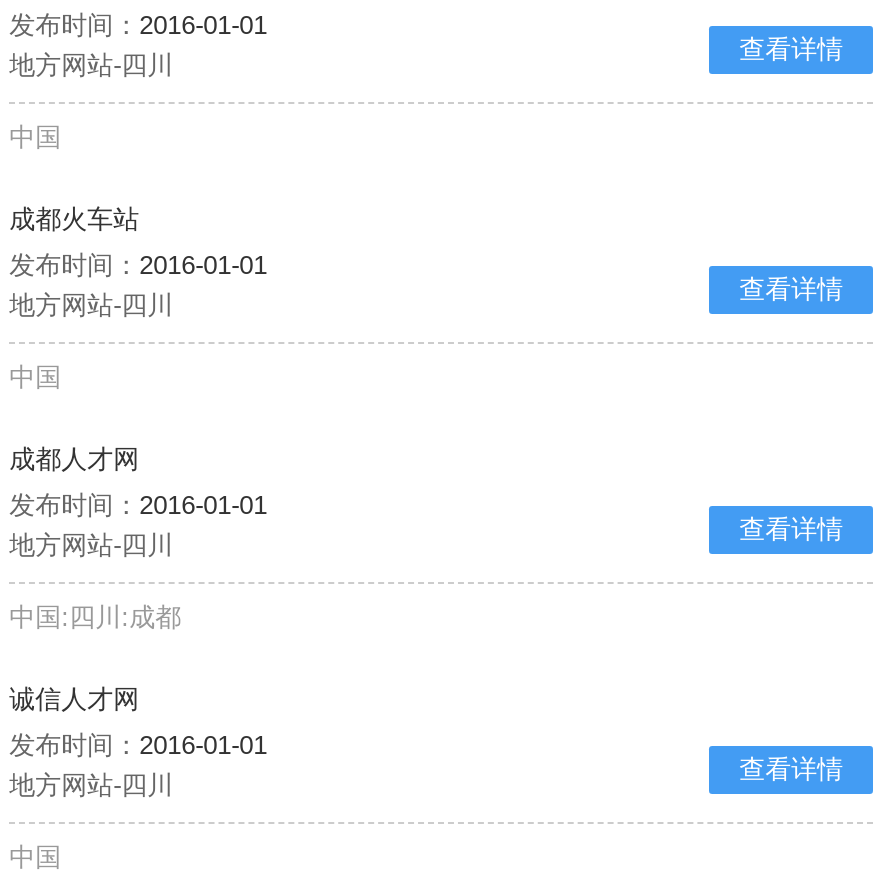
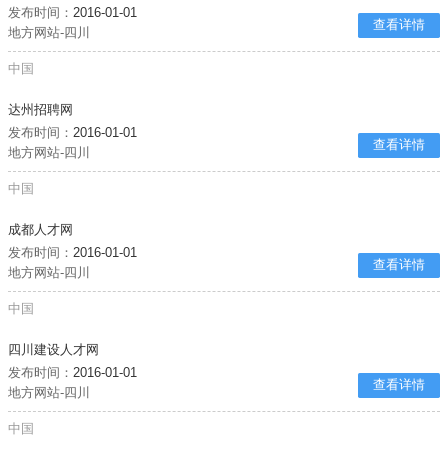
- 成都火车站
+ 达州招聘网

- 中国:四川:成都
+ 中国

- 诚信人才网
+ 四川建设人才网
